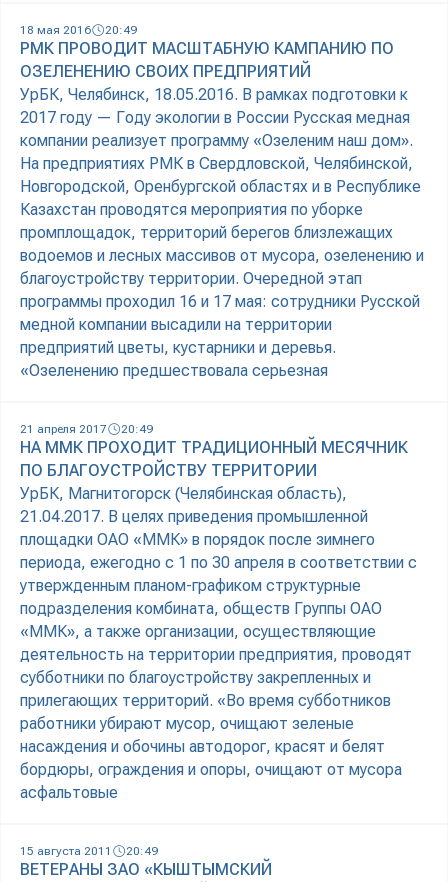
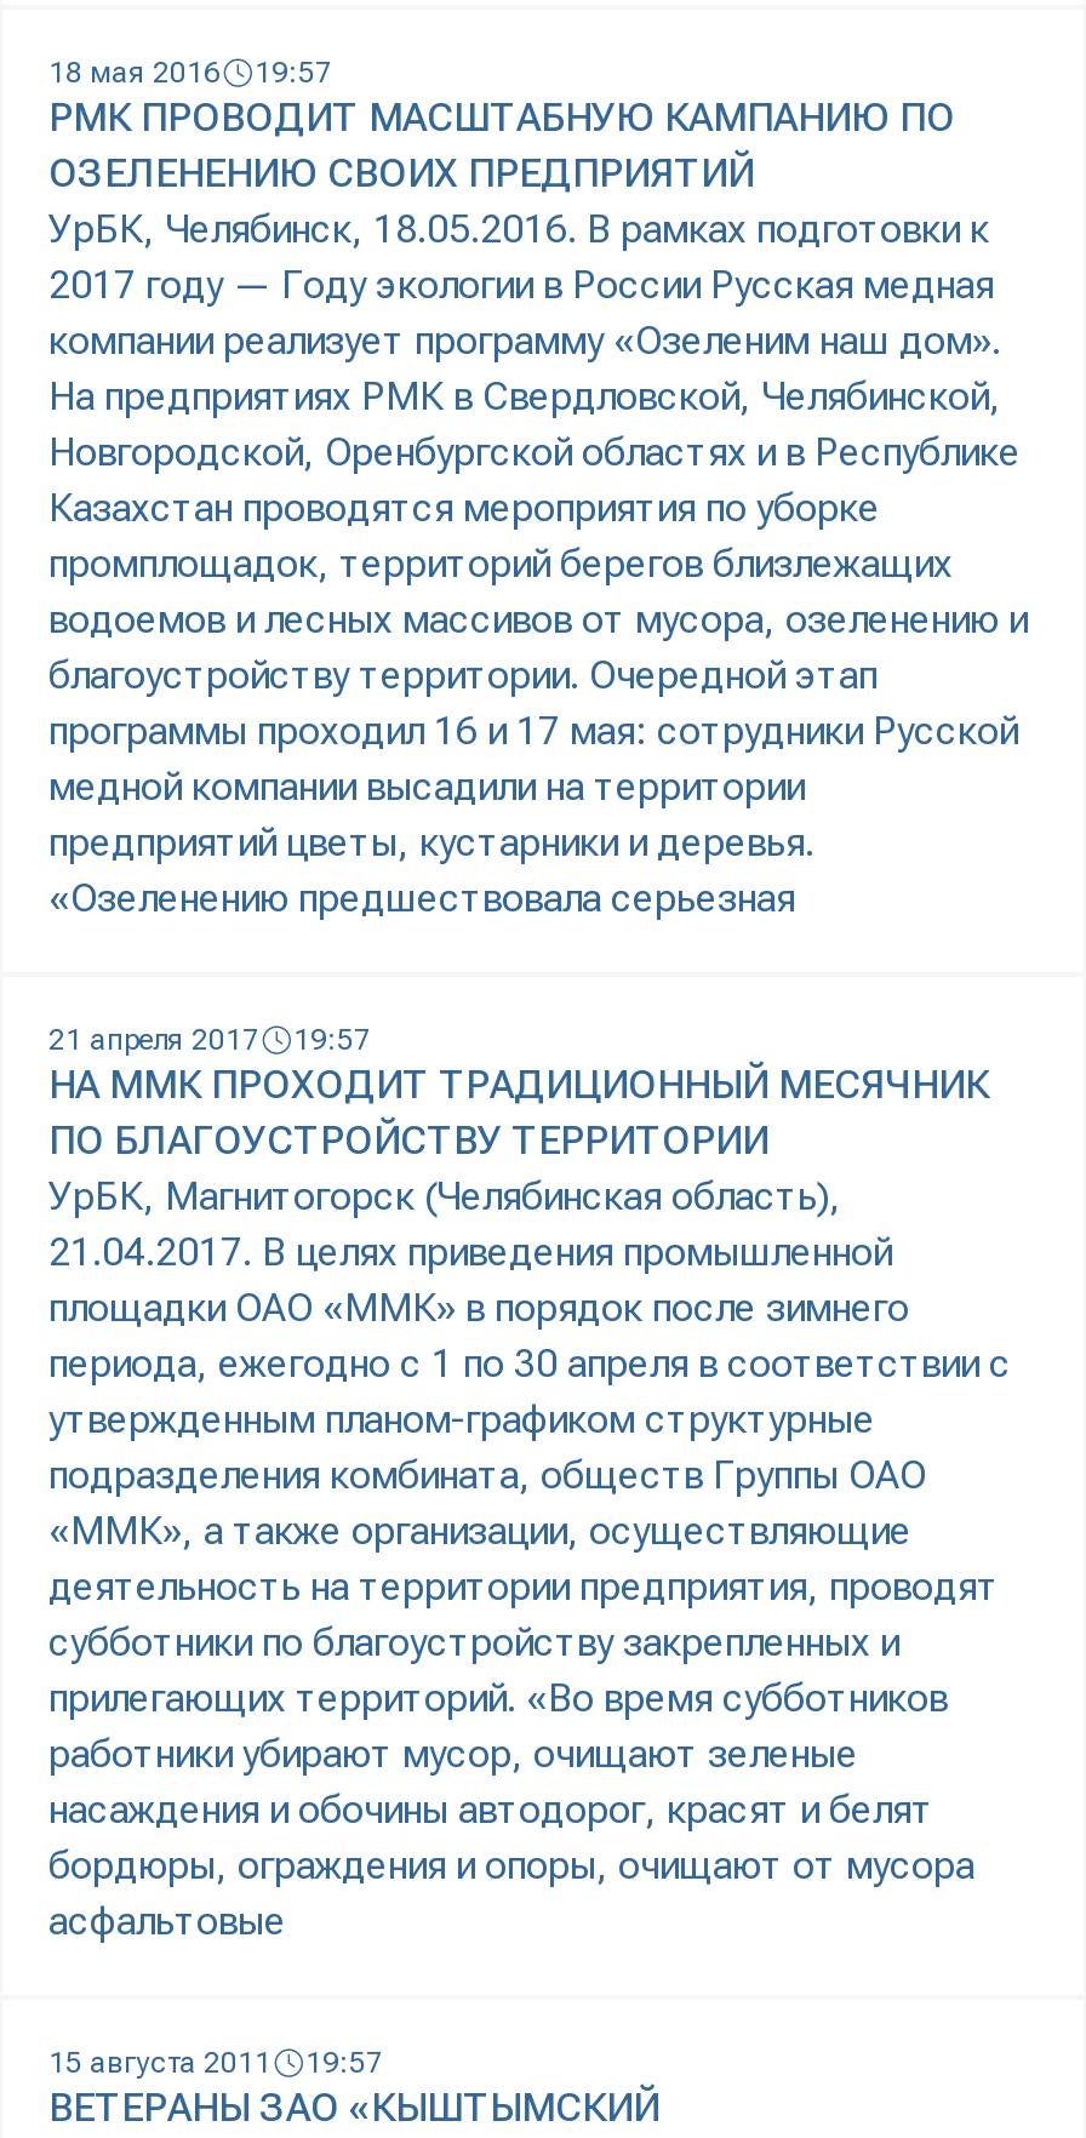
- 18 мая 2016 20:49
+ 18 мая 2016 19:57

- 21 апреля 2017 20:49
+ 21 апреля 2017 19:57

- 15 августа 2011 20:49
+ 15 августа 2011 19:57
